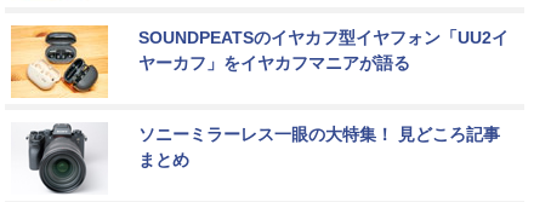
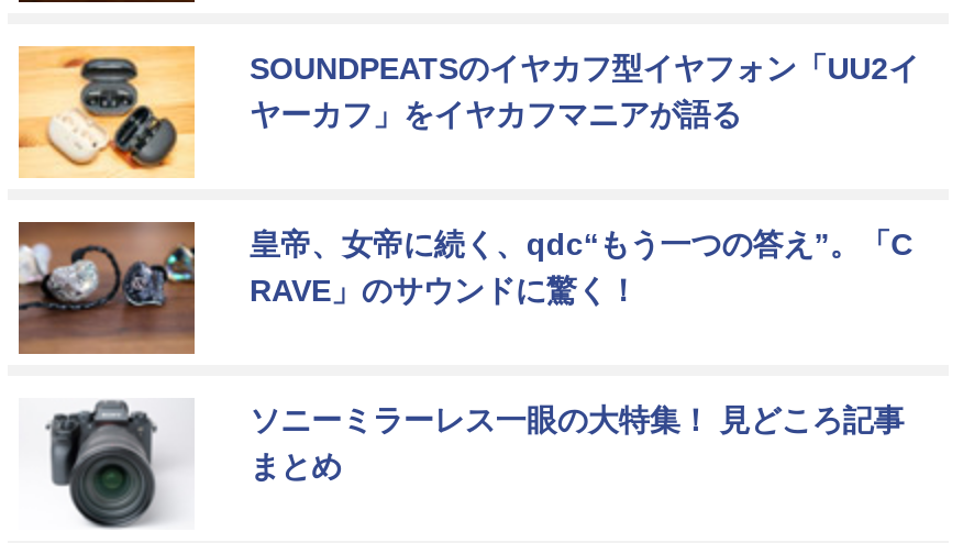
+ [image]
+ 皇帝、女帝に続く、qdc“もう一つの答え”。「C
+ RAVE」のサウンドに驚く！
